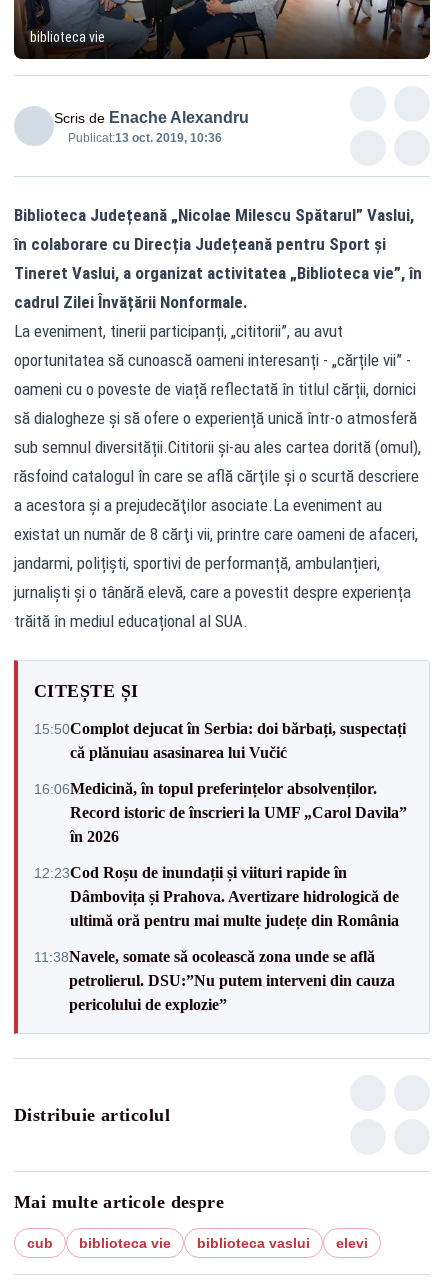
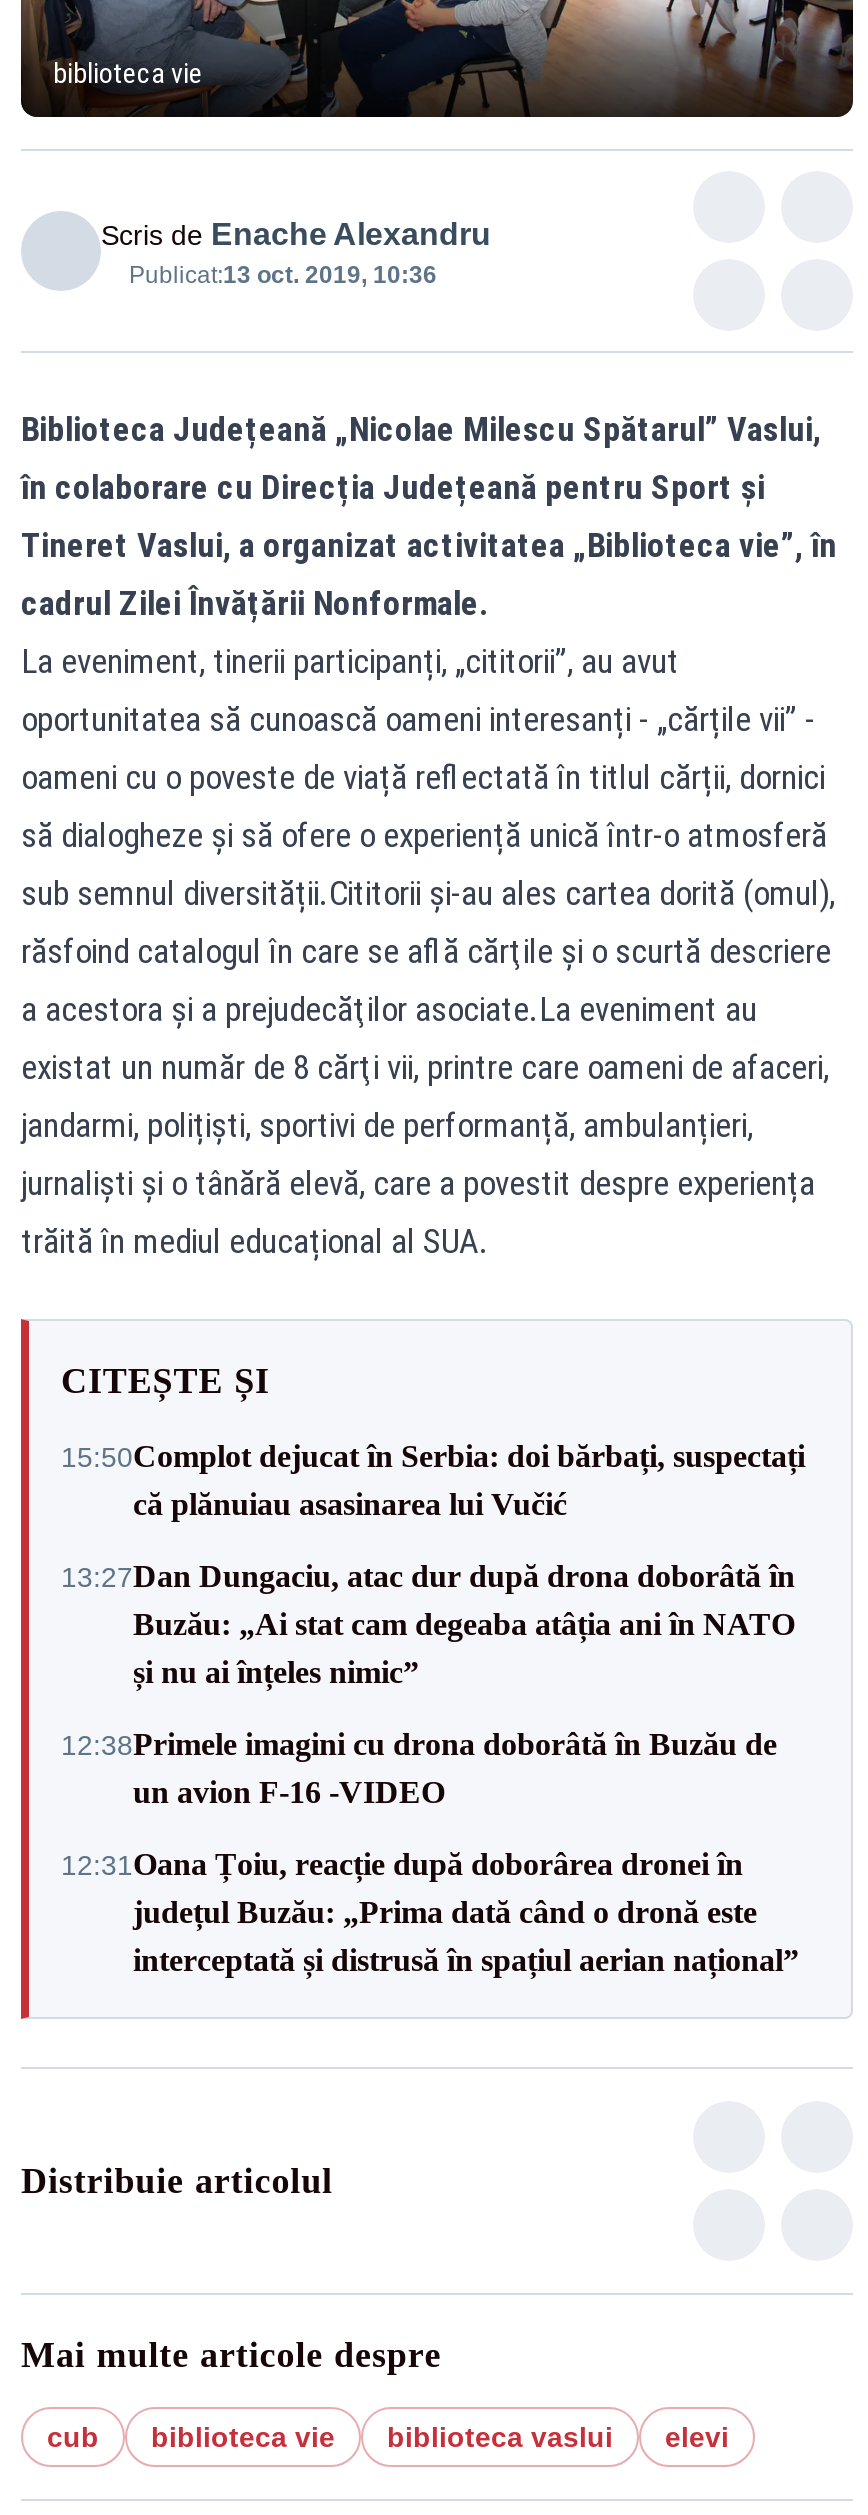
- 16:06Medicină, în topul preferințelor absolvenților.
- Record istoric de înscrieri la UMF „Carol Davila”
- în 2026
+ 13:27Dan Dungaciu, atac dur după drona doborâtă în
+ Buzău: „Ai stat cam degeaba atâția ani în NATO
+ și nu ai înțeles nimic”

- 12:23Cod Roșu de inundații și viituri rapide în
- Dâmbovița și Prahova. Avertizare hidrologică de
- ultimă oră pentru mai multe județe din România
+ 12:38Primele imagini cu drona doborâtă în Buzău de
+ un avion F-16 -VIDEO

- 11:38Navele, somate să ocolească zona unde se află
- petrolierul. DSU:”Nu putem interveni din cauza
- pericolului de explozie”
+ 12:31Oana Țoiu, reacție după doborârea dronei în
+ județul Buzău: „Prima dată când o dronă este
+ interceptată și distrusă în spațiul aerian național”
